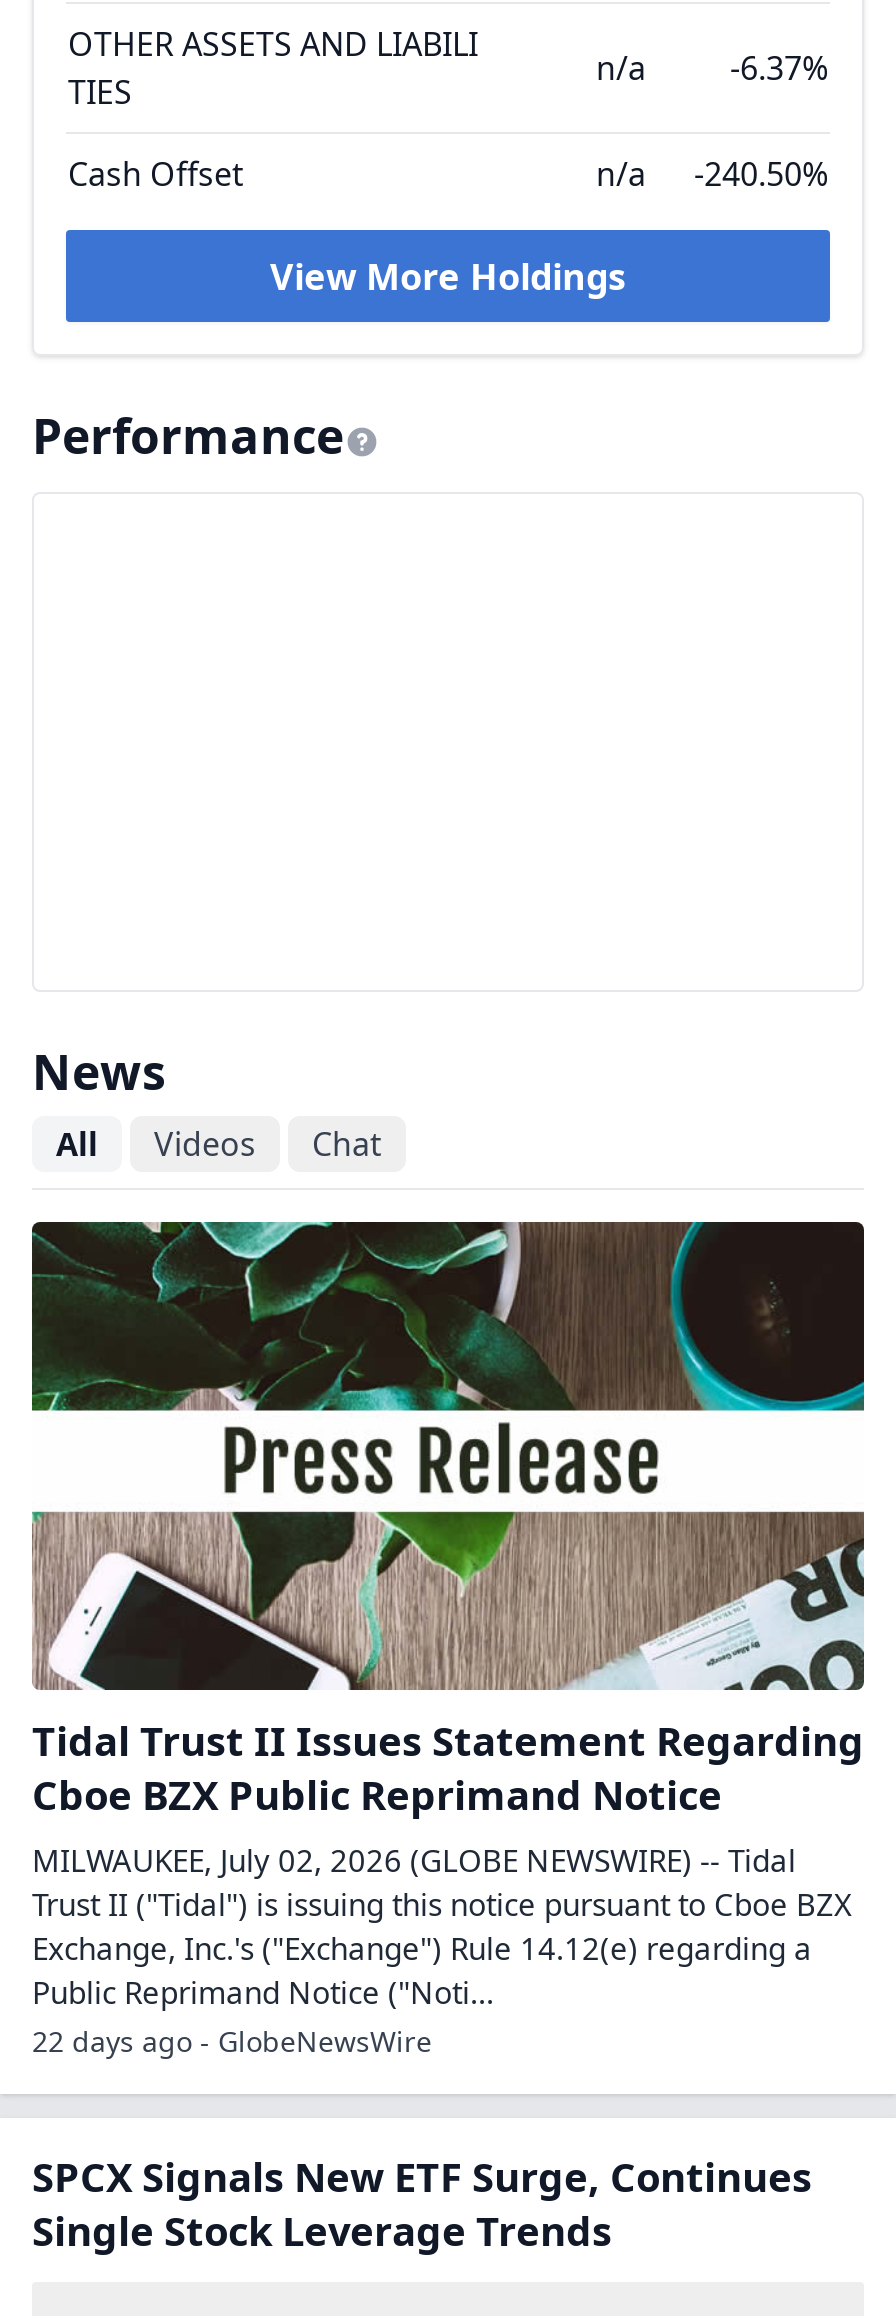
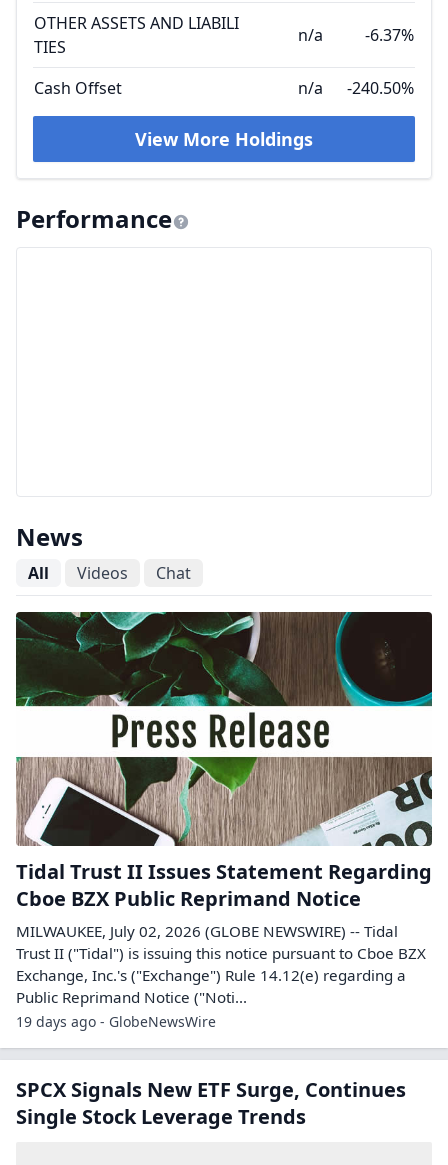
- 22 days ago - GlobeNewsWire
+ 19 days ago - GlobeNewsWire
